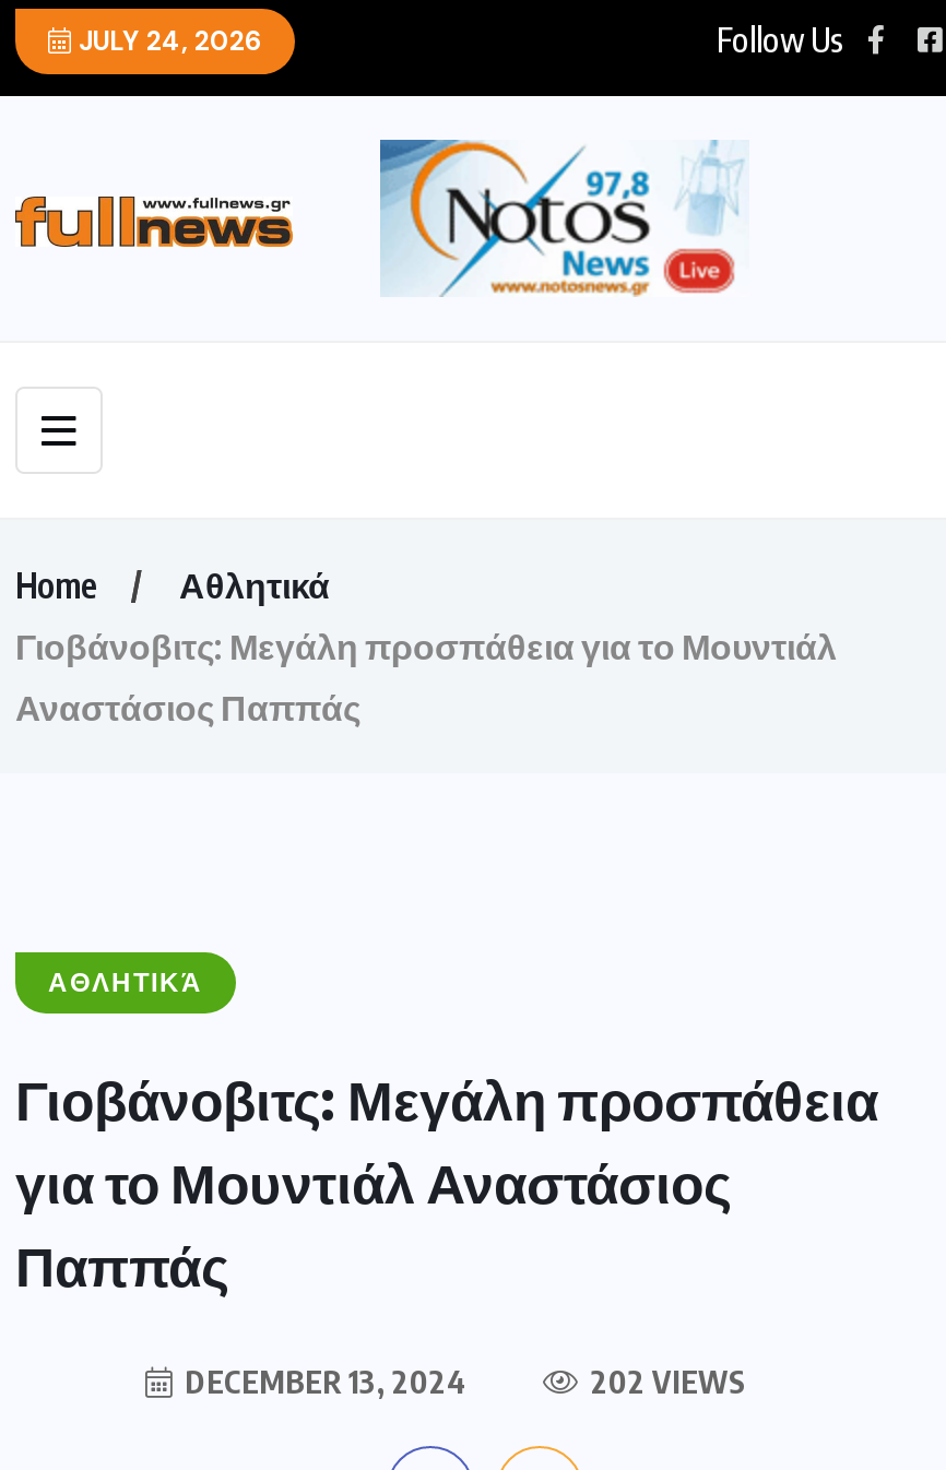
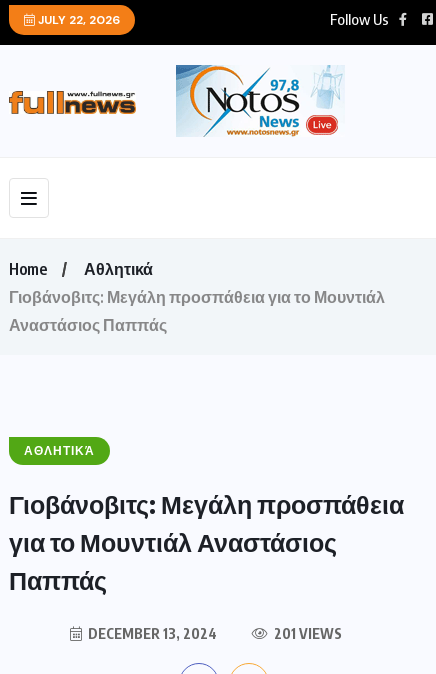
- JULY 24, 2026
+ JULY 22, 2026

- 202 VIEWS
+ 201 VIEWS
